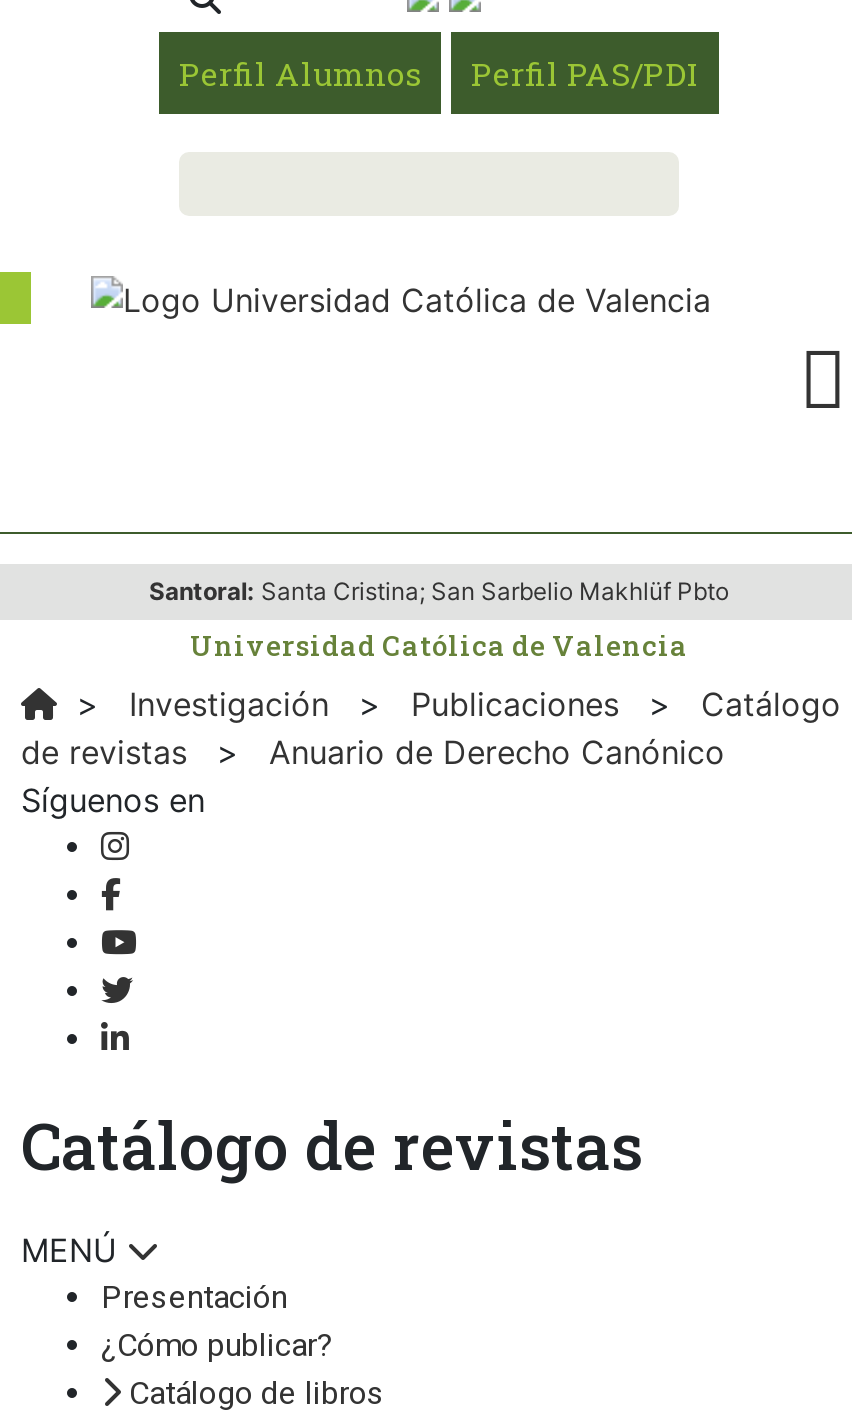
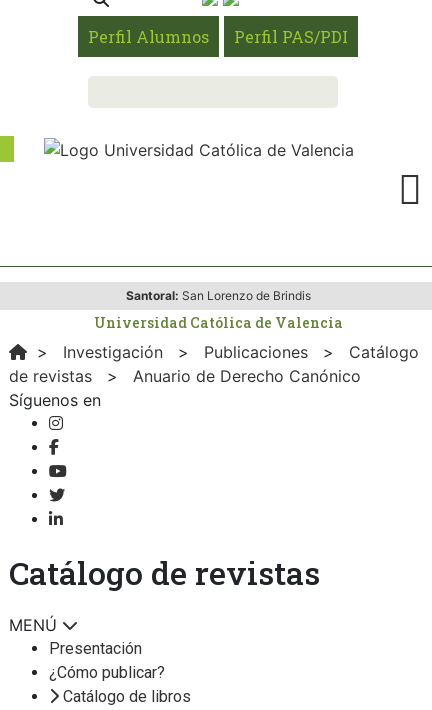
- Santoral: Santa Cristina; San Sarbelio Makhlüf Pbto
+ Santoral: San Lorenzo de Brindis
